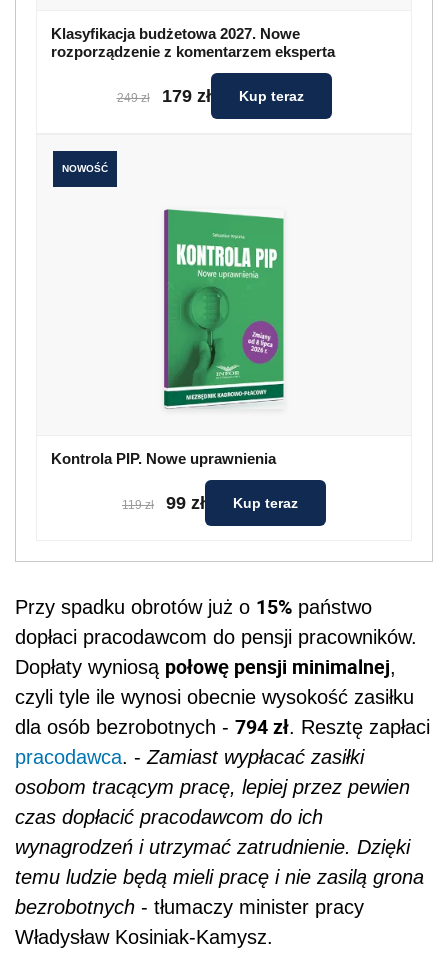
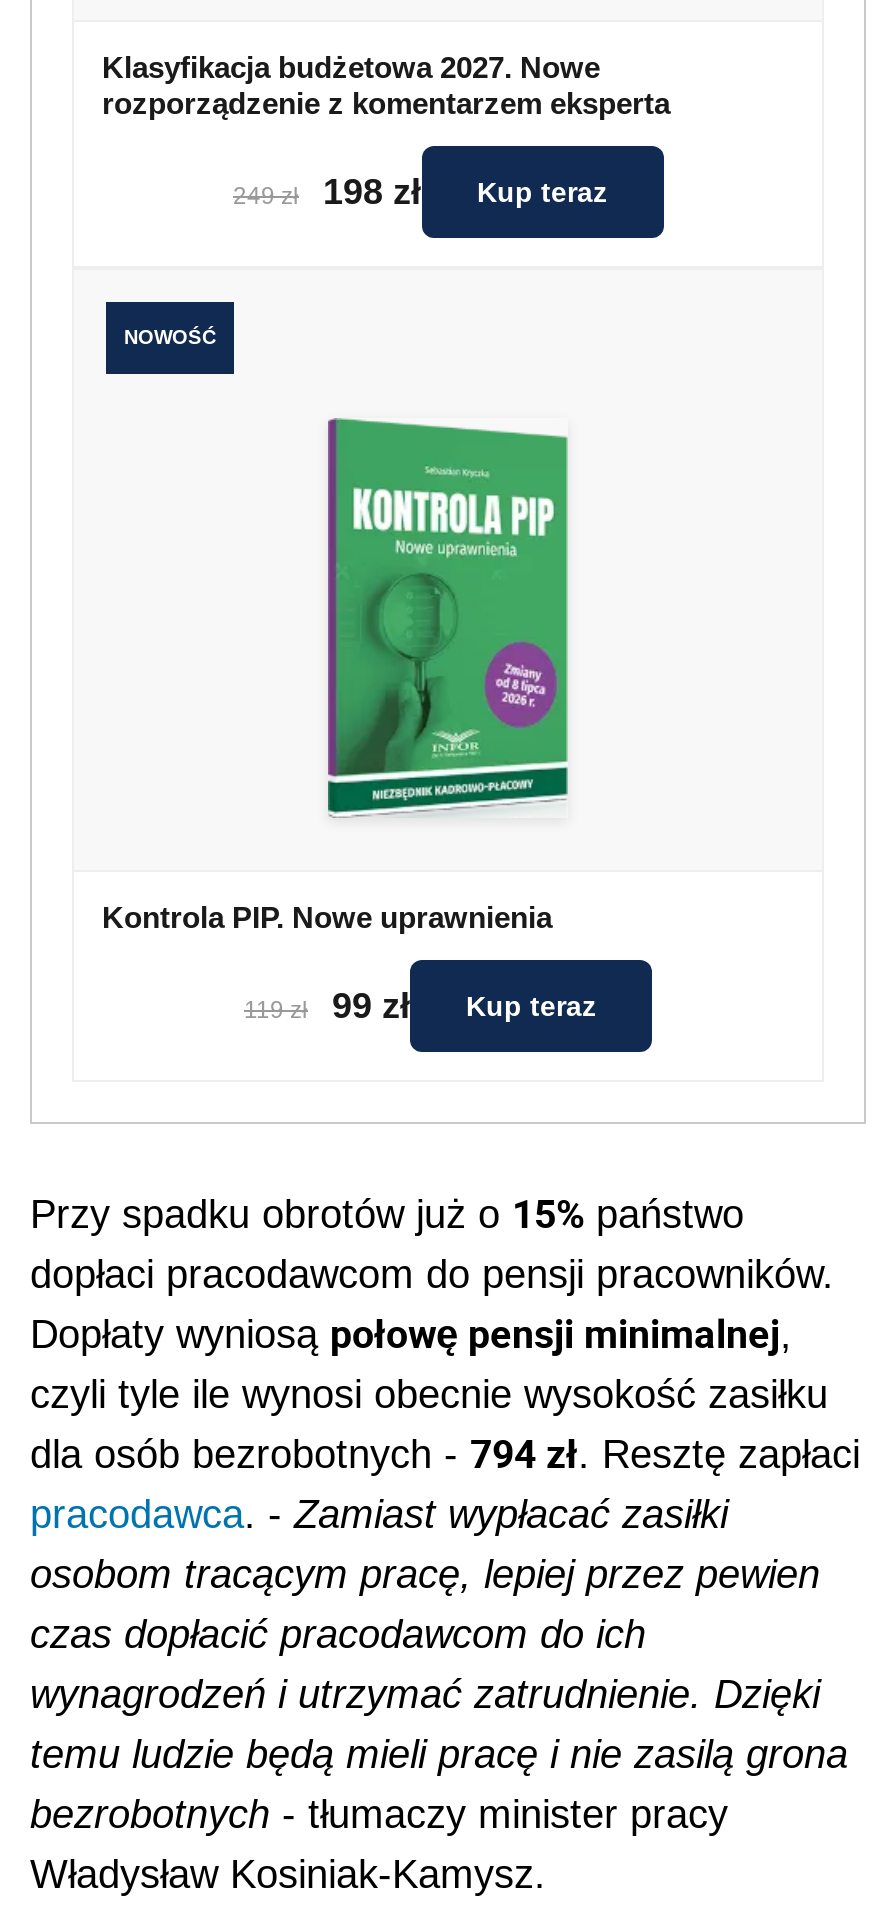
- 179 zł
+ 198 zł
